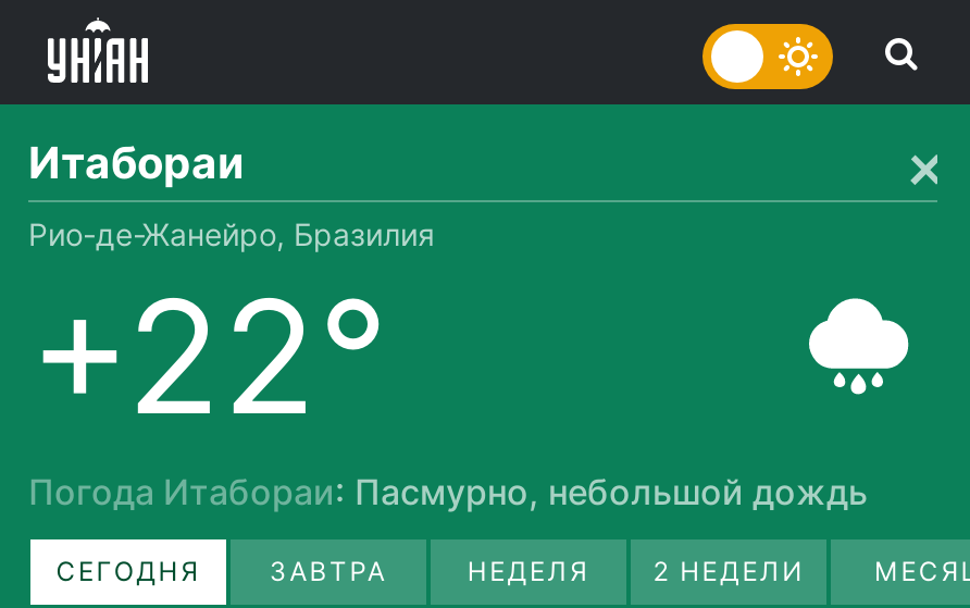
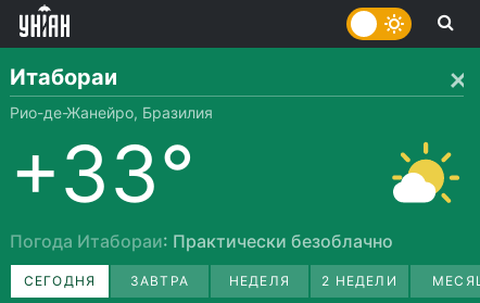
- [image]
- +22°
- Погода Итабораи: Пасмурно, небольшой дождь
+ [image]
+ +33°
+ Погода Итабораи: Практически безоблачно
